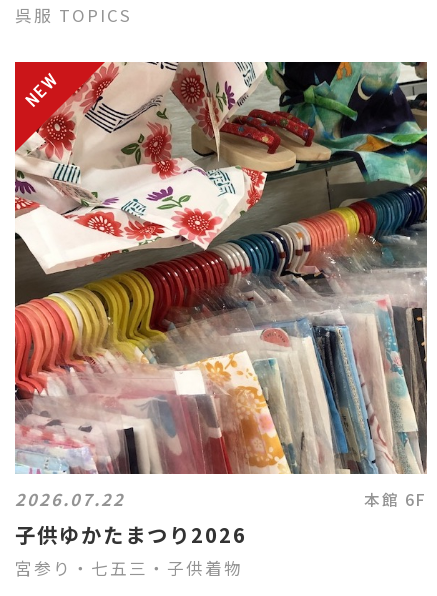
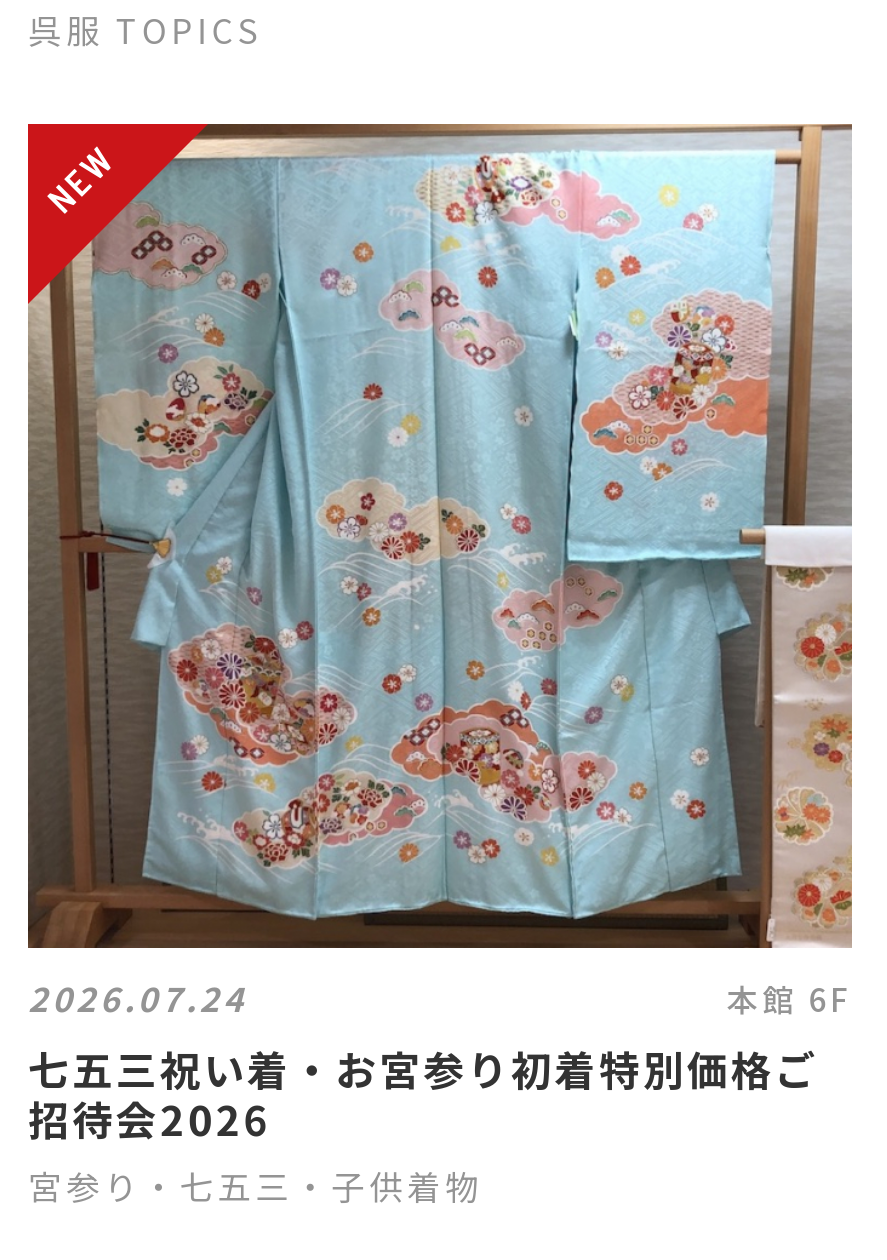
- [image]
- 2026.07.22
+ [image]
+ 2026.07.24

- 子供ゆかたまつり2026
+ 七五三祝い着・お宮参り初着特別価格ご
+ 招待会2026
